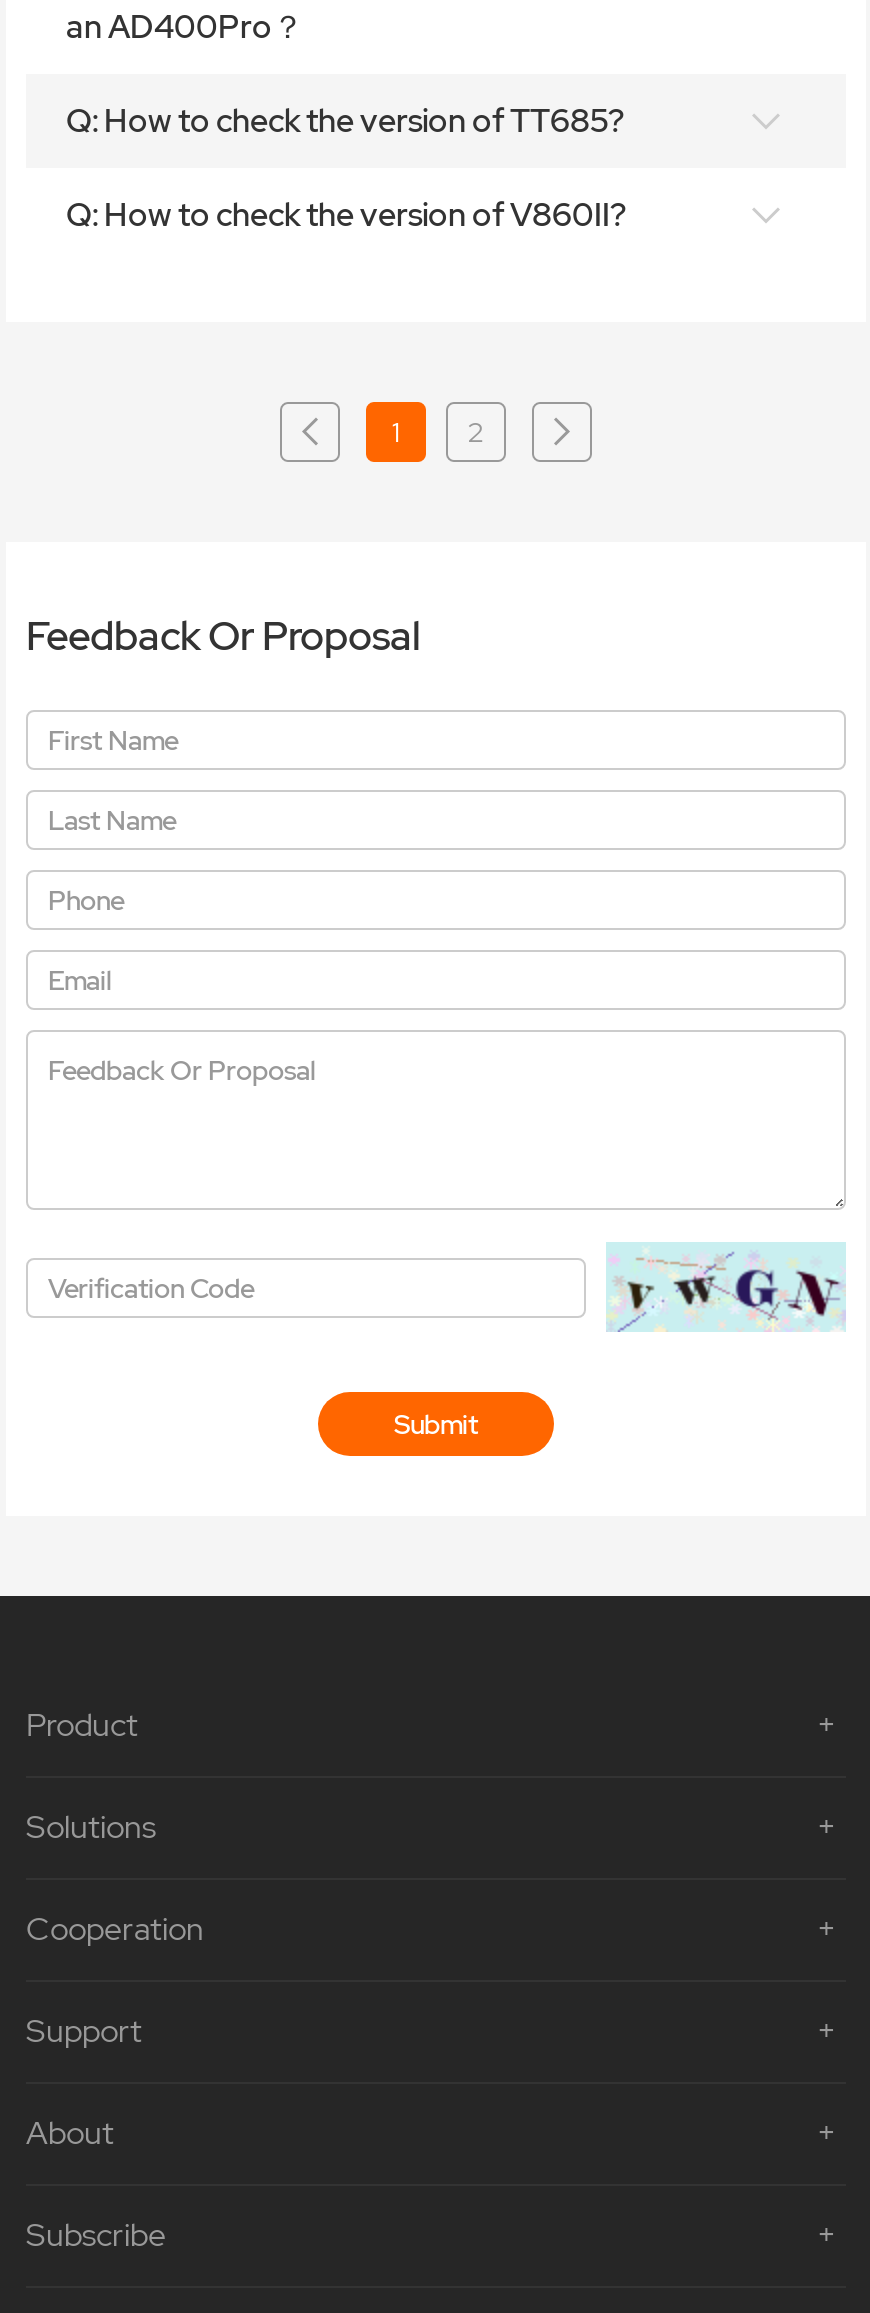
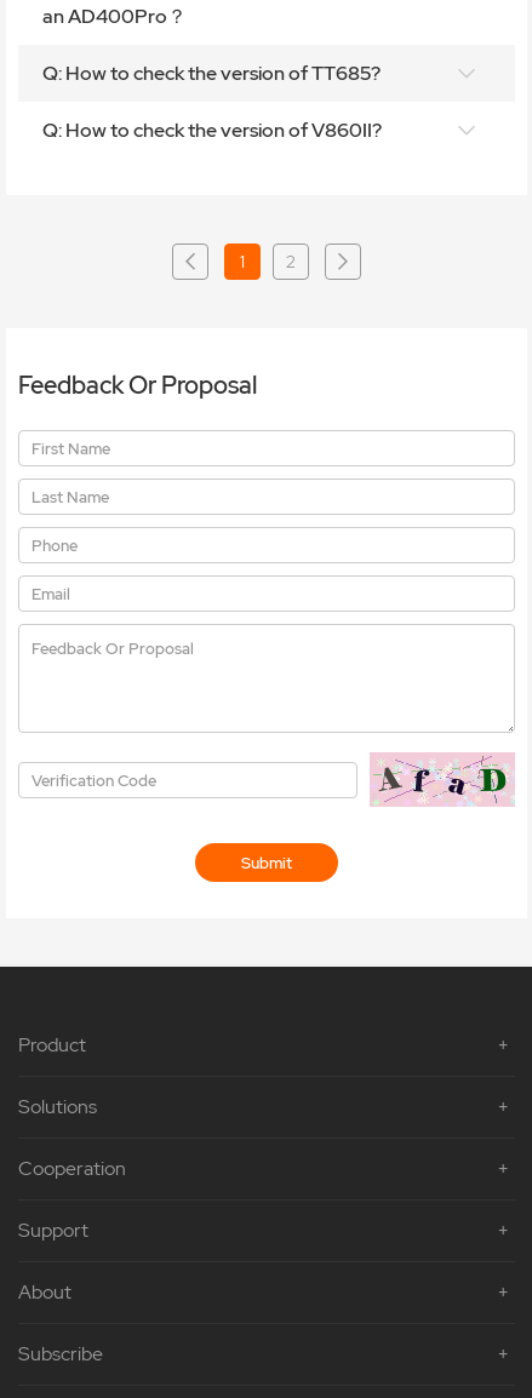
- [image]
+ [image]
